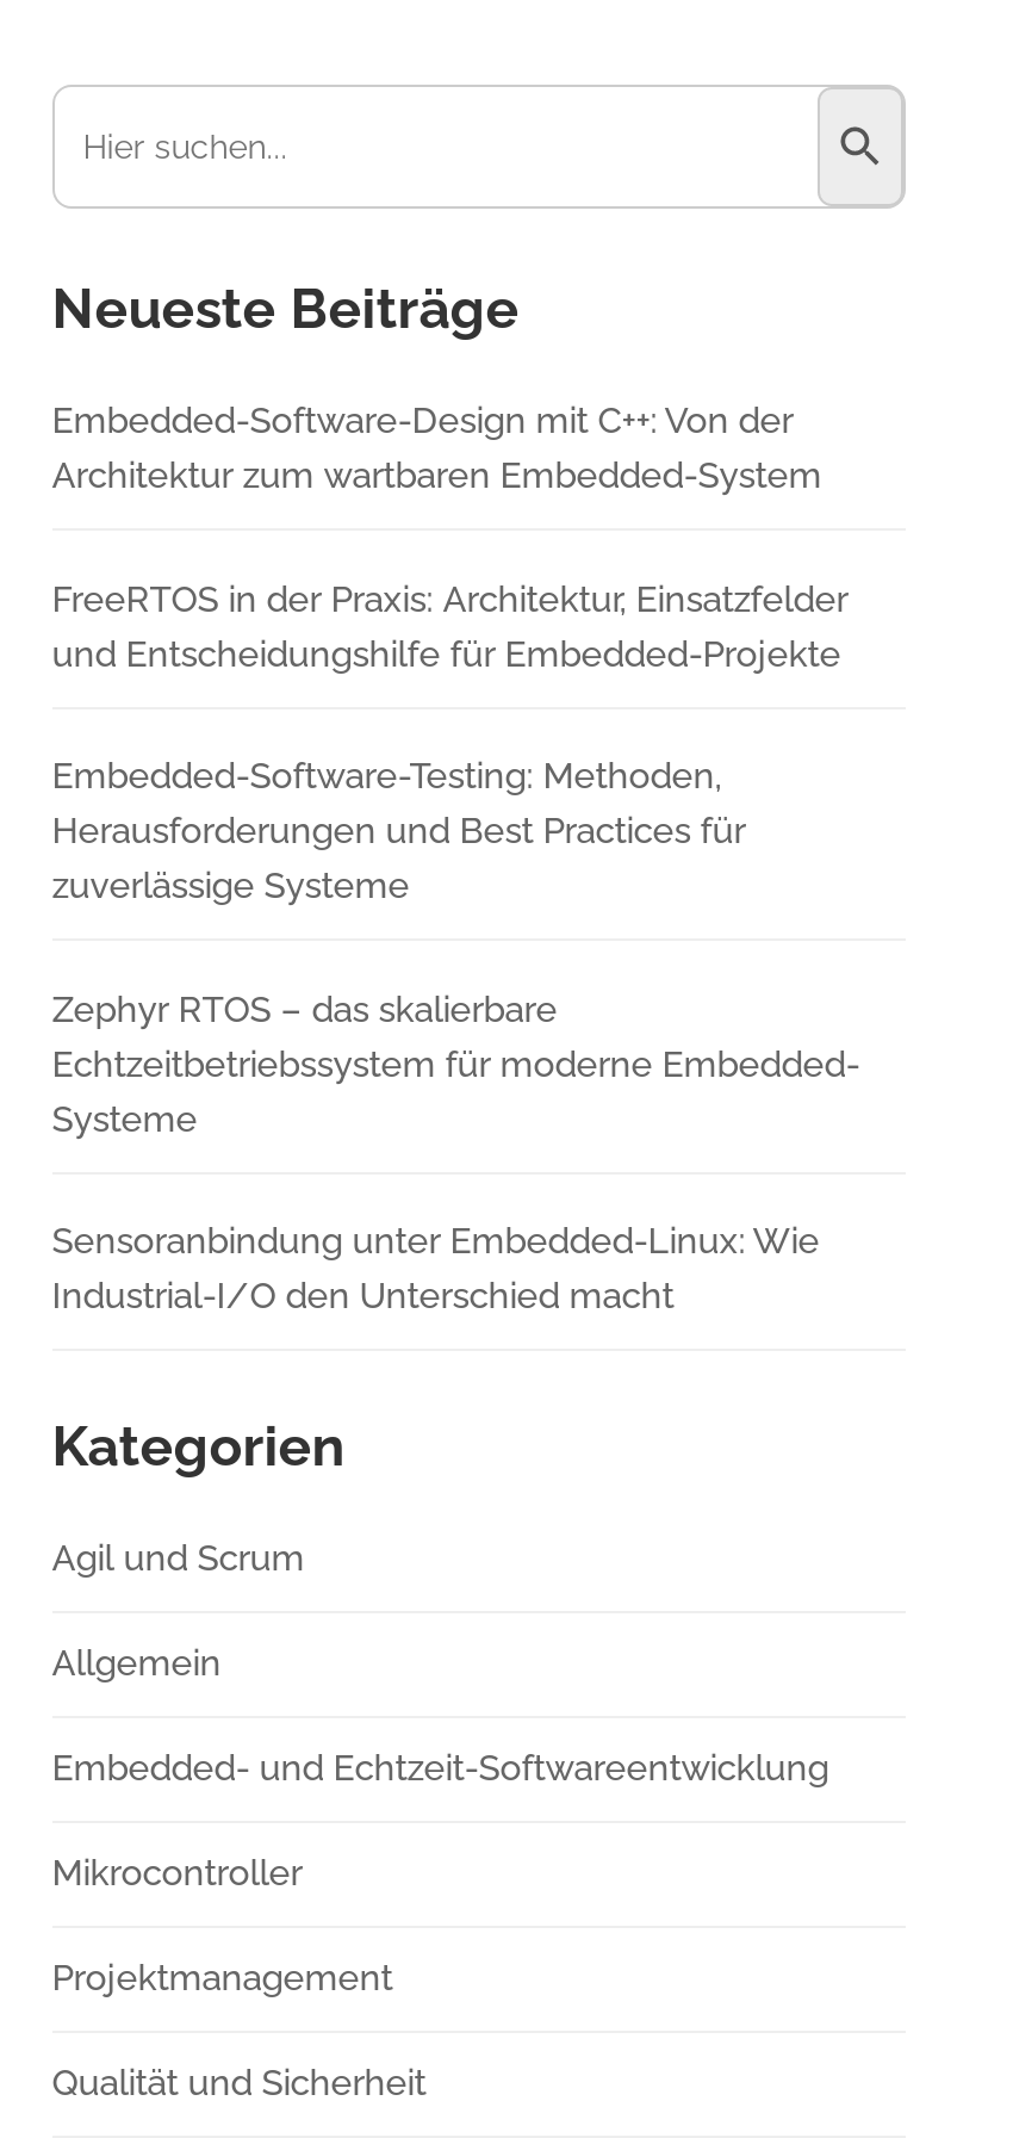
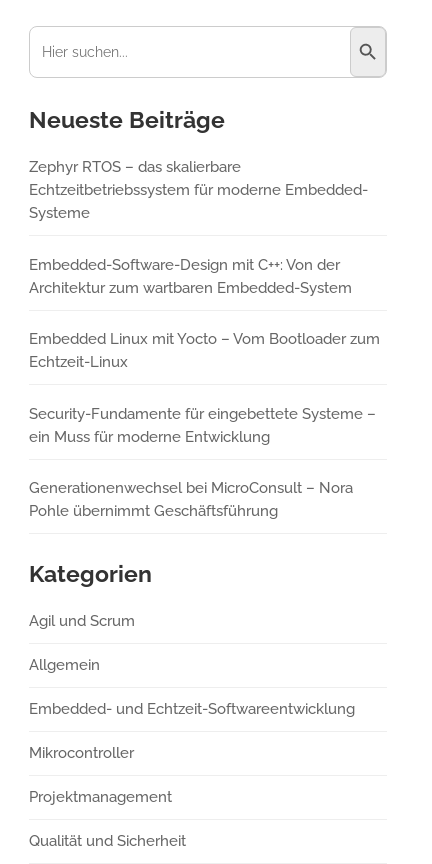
moved down: Embedded-Software-Design mit C++: Von der | Architektur zum wartbaren Embedded-System

- FreeRTOS in der Praxis: Architektur, Einsatzfelder
- und Entscheidungshilfe für Embedded-Projekte
- Embedded-Software-Testing: Methoden,
- Herausforderungen und Best Practices für
- zuverlässige Systeme

moved up: Zephyr RTOS – das skalierbare | Echtzeitbetriebssystem für moderne Embedded- | Systeme

- Sensoranbindung unter Embedded-Linux: Wie
- Industrial-I/O den Unterschied macht
+ Embedded Linux mit Yocto – Vom Bootloader zum
+ Echtzeit-Linux
+ Security-Fundamente für eingebettete Systeme –
+ ein Muss für moderne Entwicklung
+ Generationenwechsel bei MicroConsult – Nora
+ Pohle übernimmt Geschäftsführung
